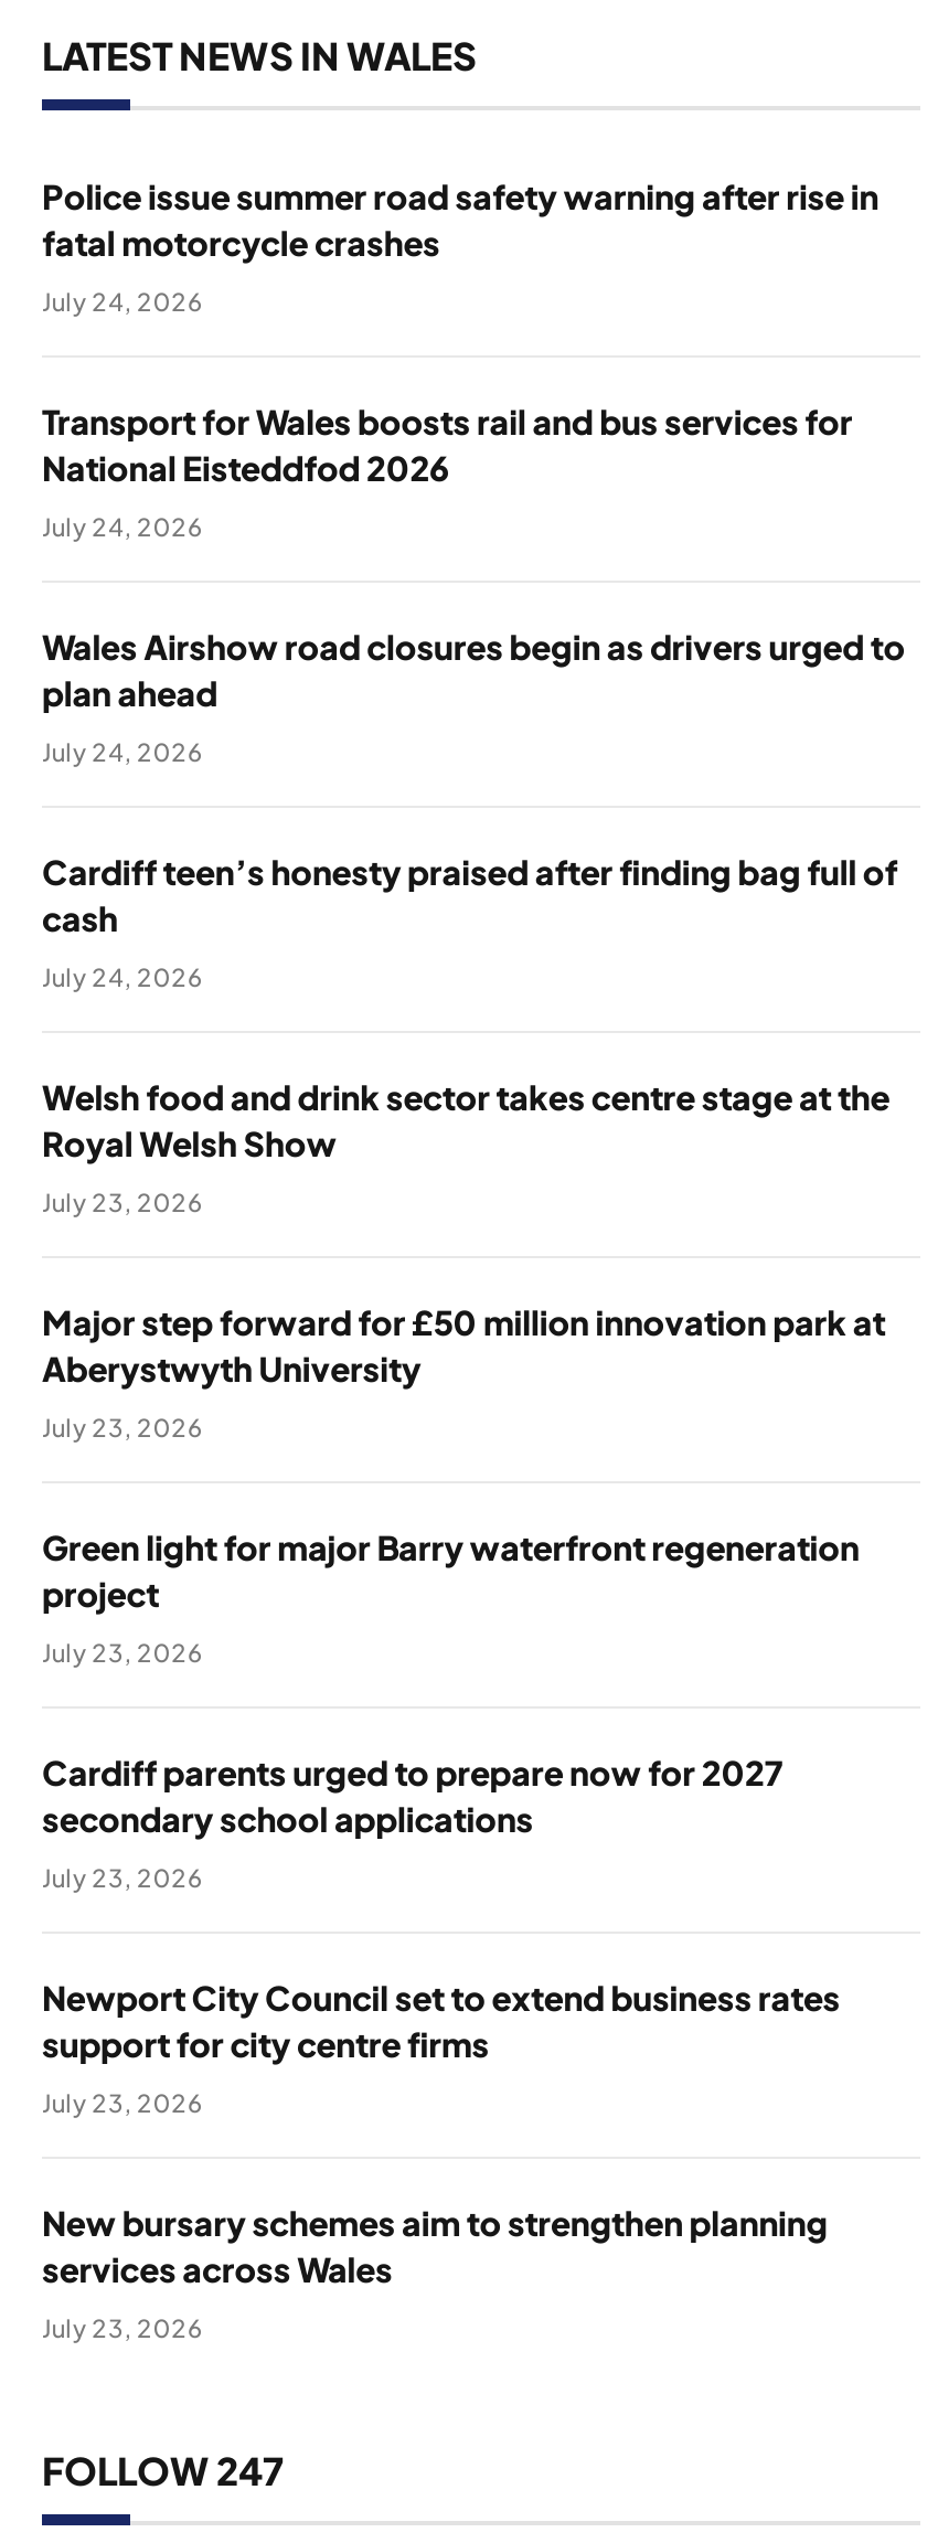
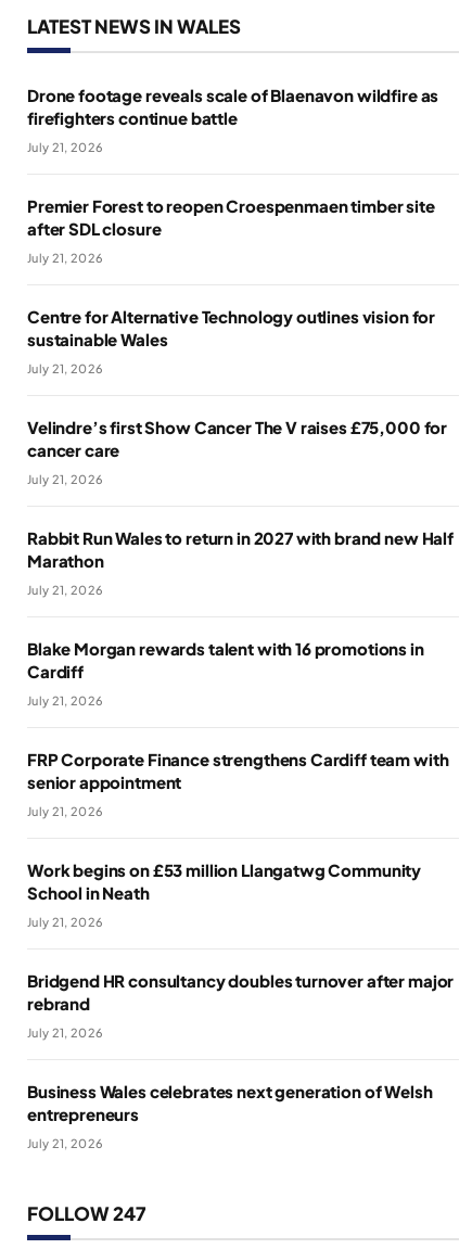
- Police issue summer road safety warning after rise in
- fatal motorcycle crashes
+ Drone footage reveals scale of Blaenavon wildfire as
+ firefighters continue battle

- July 24, 2026
+ July 21, 2026

- Transport for Wales boosts rail and bus services for
- National Eisteddfod 2026
+ Premier Forest to reopen Croespenmaen timber site
+ after SDL closure

- July 24, 2026
+ July 21, 2026

- Wales Airshow road closures begin as drivers urged to
- plan ahead
+ Centre for Alternative Technology outlines vision for
+ sustainable Wales

- July 24, 2026
+ July 21, 2026

- Cardiff teen’s honesty praised after finding bag full of
- cash
+ Velindre’s first Show Cancer The V raises £75,000 for
+ cancer care

- July 24, 2026
+ July 21, 2026

- Welsh food and drink sector takes centre stage at the
- Royal Welsh Show
+ Rabbit Run Wales to return in 2027 with brand new Half
+ Marathon

- July 23, 2026
+ July 21, 2026

- Major step forward for £50 million innovation park at
- Aberystwyth University
+ Blake Morgan rewards talent with 16 promotions in
+ Cardiff

- July 23, 2026
+ July 21, 2026

- Green light for major Barry waterfront regeneration
- project
+ FRP Corporate Finance strengthens Cardiff team with
+ senior appointment

- July 23, 2026
+ July 21, 2026

- Cardiff parents urged to prepare now for 2027
- secondary school applications
+ Work begins on £53 million Llangatwg Community
+ School in Neath

- July 23, 2026
+ July 21, 2026

- Newport City Council set to extend business rates
- support for city centre firms
+ Bridgend HR consultancy doubles turnover after major
+ rebrand

- July 23, 2026
+ July 21, 2026

- New bursary schemes aim to strengthen planning
- services across Wales
+ Business Wales celebrates next generation of Welsh
+ entrepreneurs

- July 23, 2026
+ July 21, 2026
